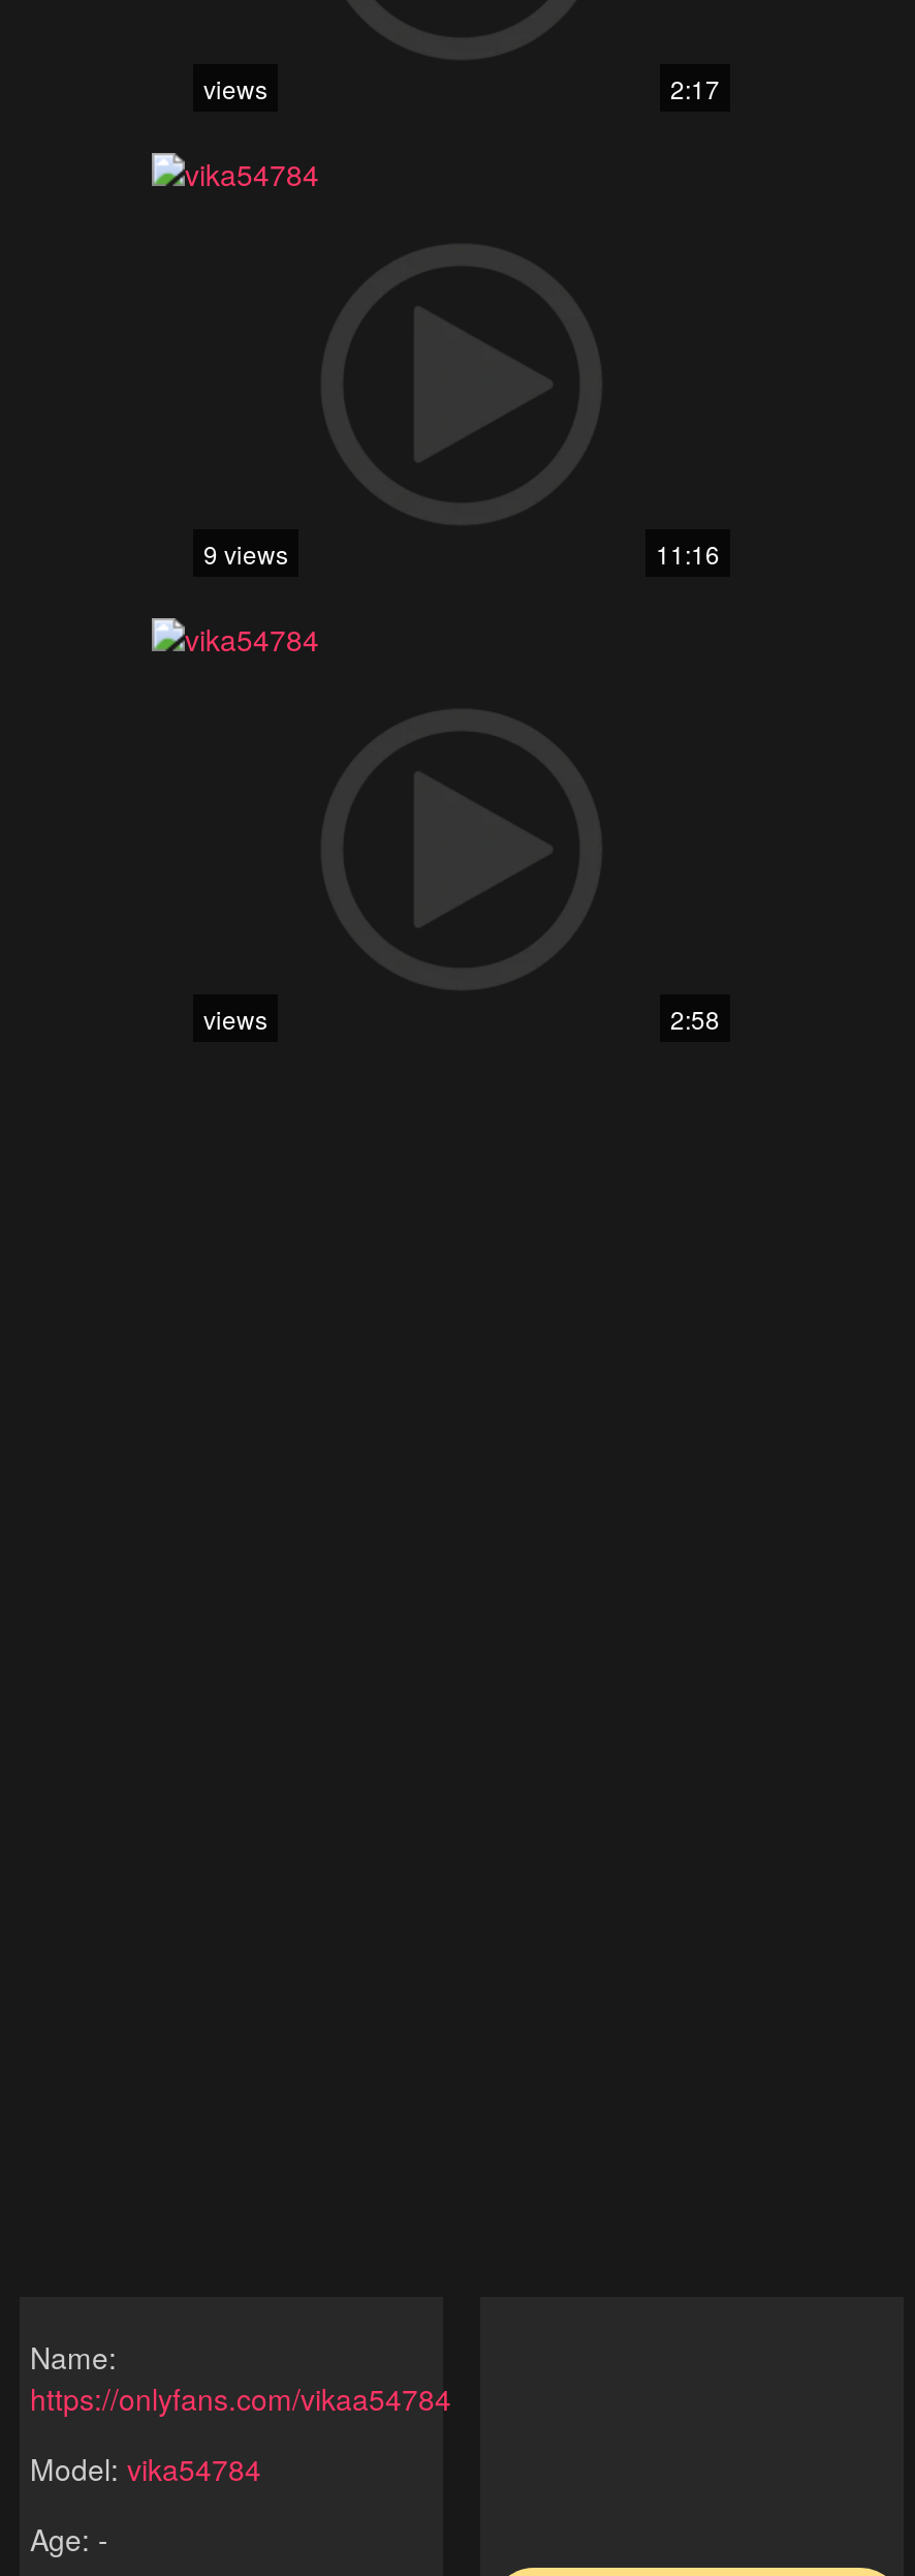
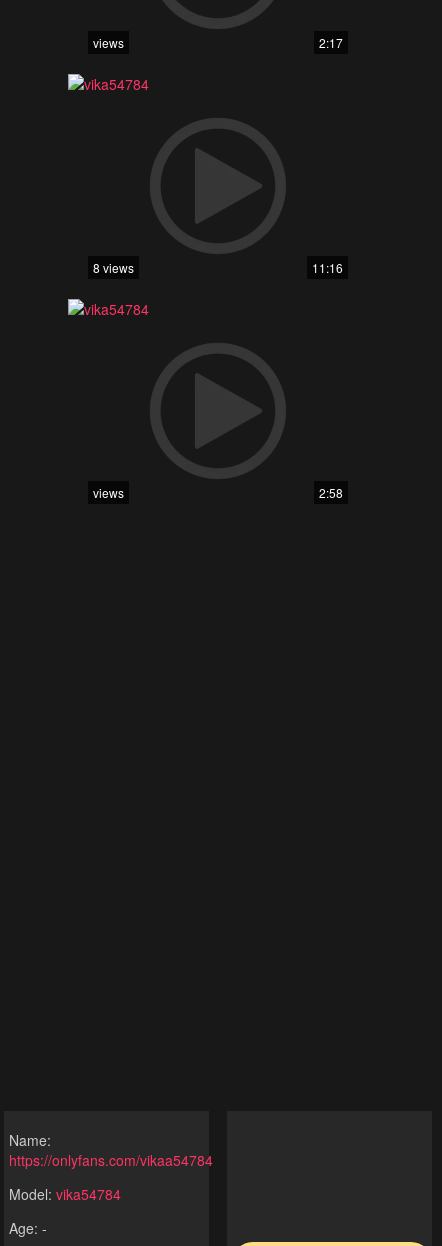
- 9 views
+ 8 views
